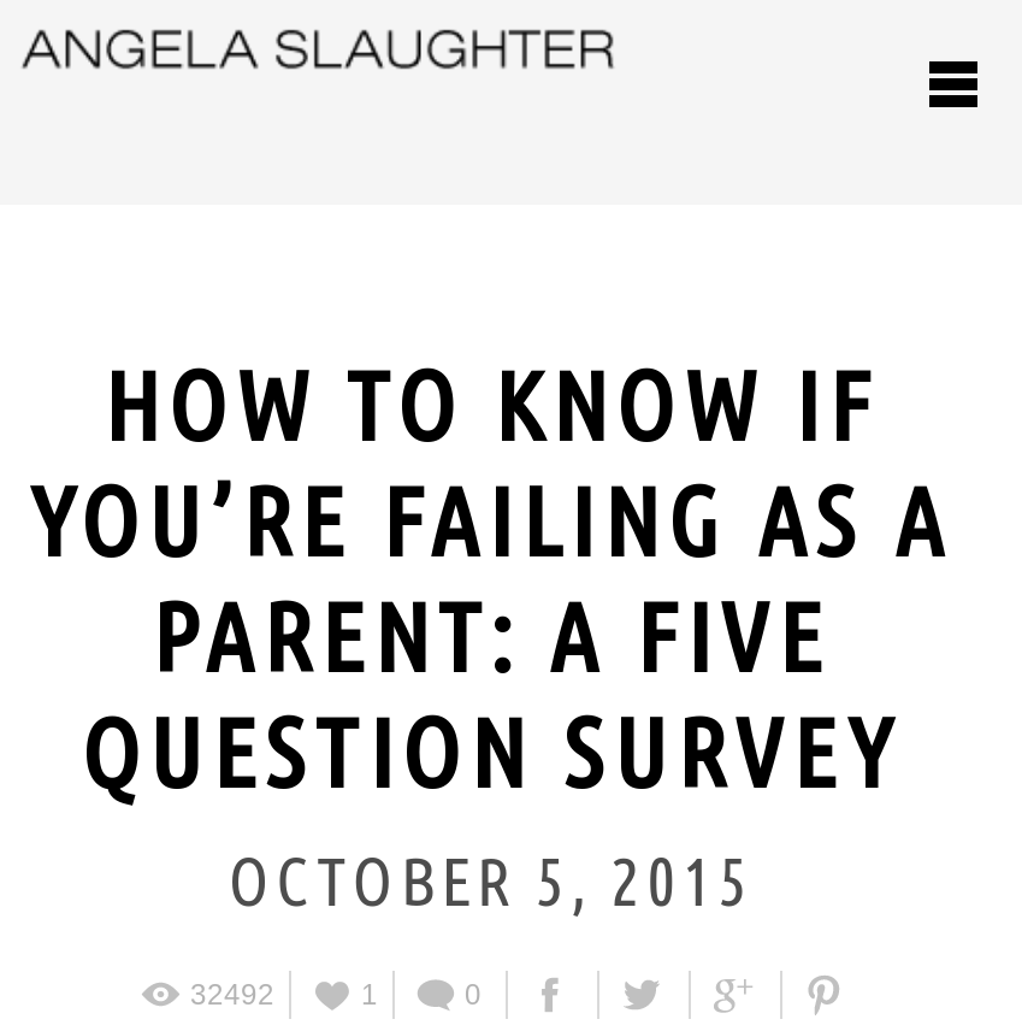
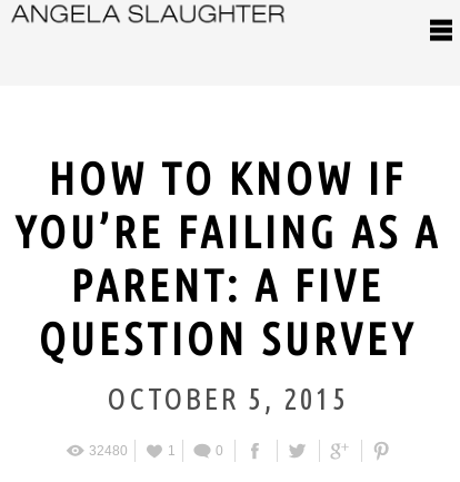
- 32492
+ 32480
